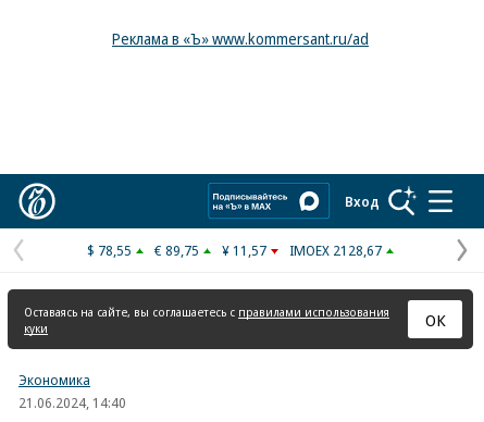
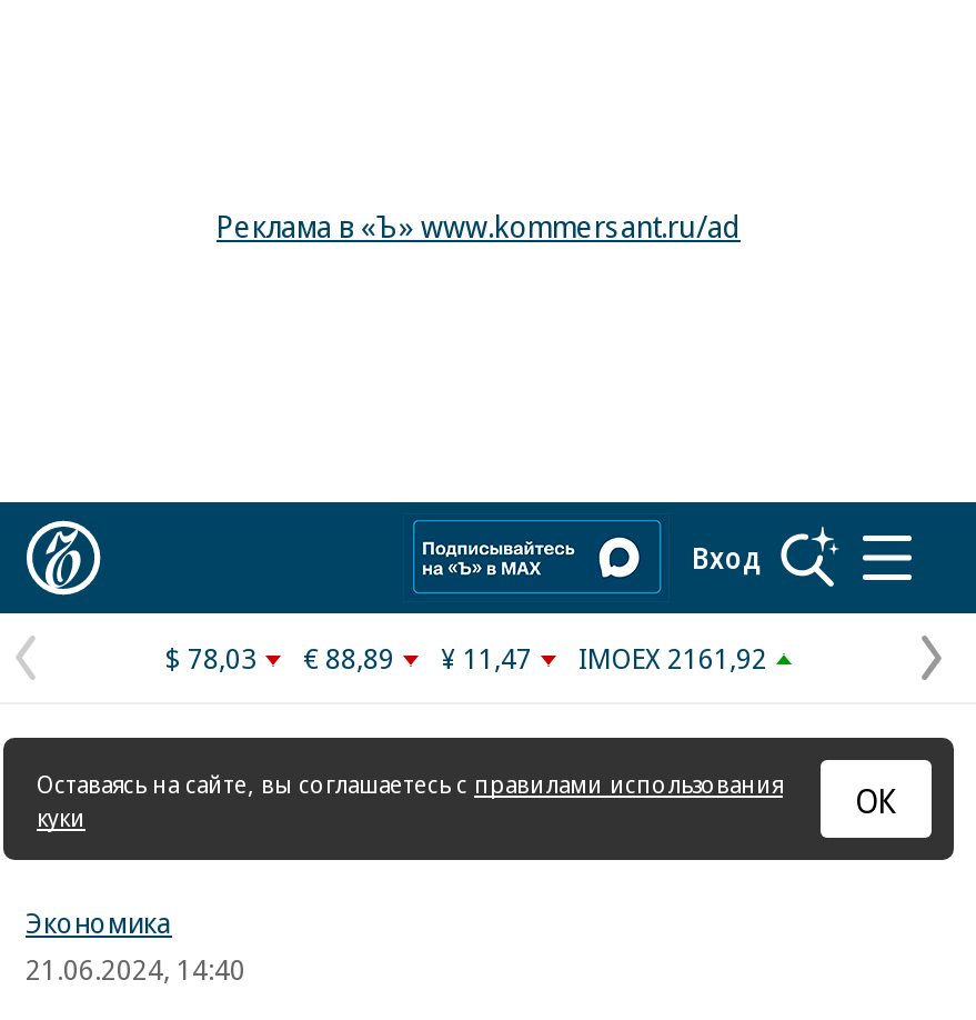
- $ 78,55
+ $ 78,03

- € 89,75
+ € 88,89

- ¥ 11,57
+ ¥ 11,47

- IMOEX 2128,67
+ IMOEX 2161,92
